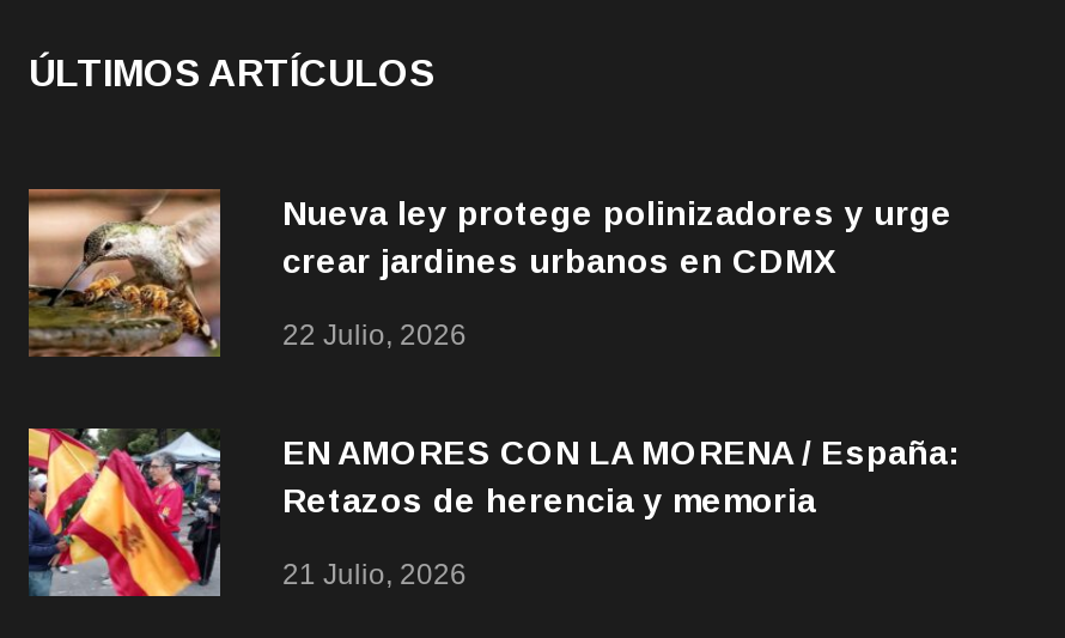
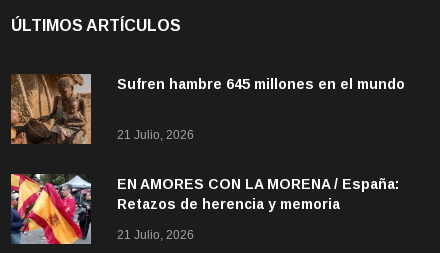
- [image]
- Nueva ley protege polinizadores y urge
- crear jardines urbanos en CDMX
+ [image]
+ Sufren hambre 645 millones en el mundo

- 22 Julio, 2026
+ 21 Julio, 2026
